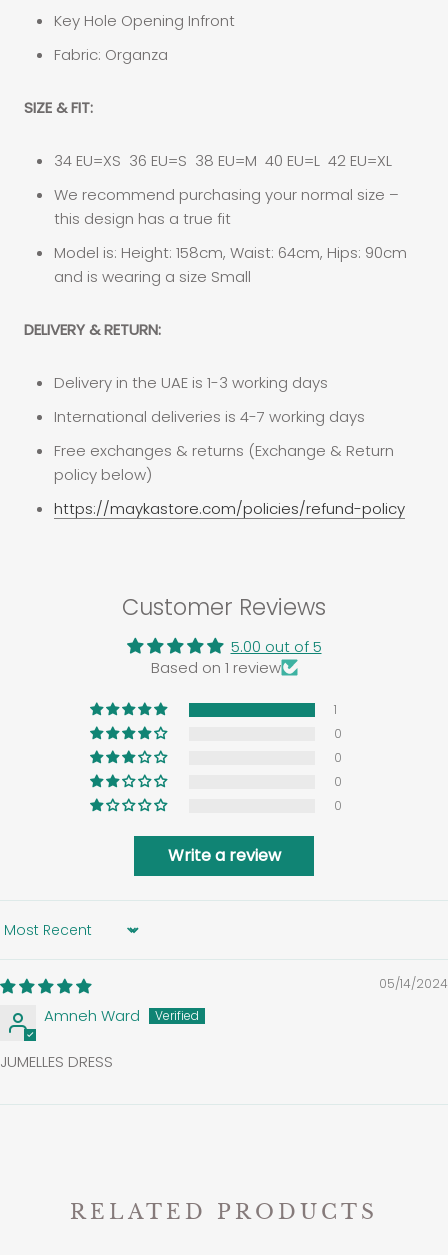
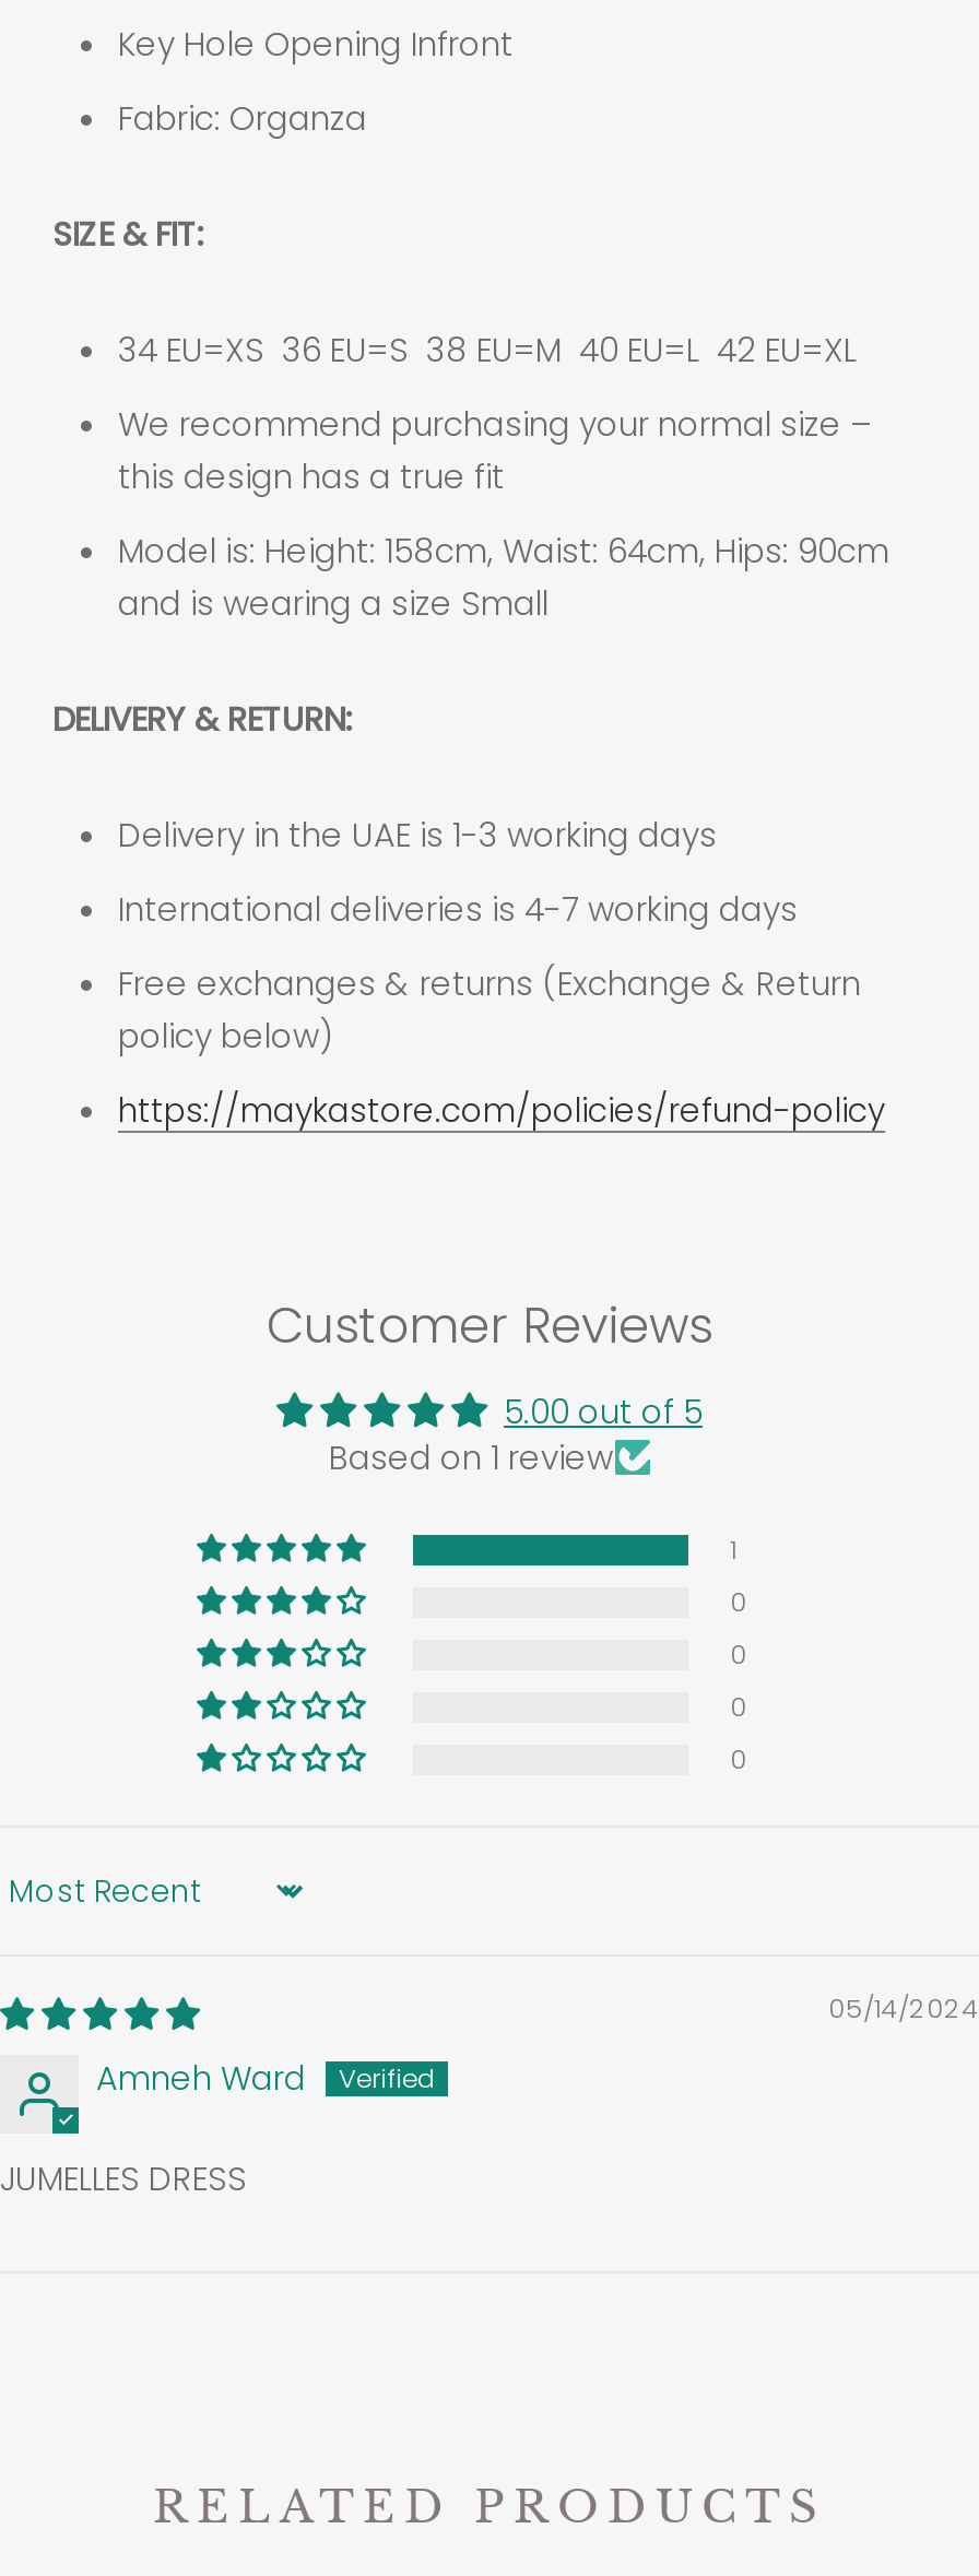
- Write a review
